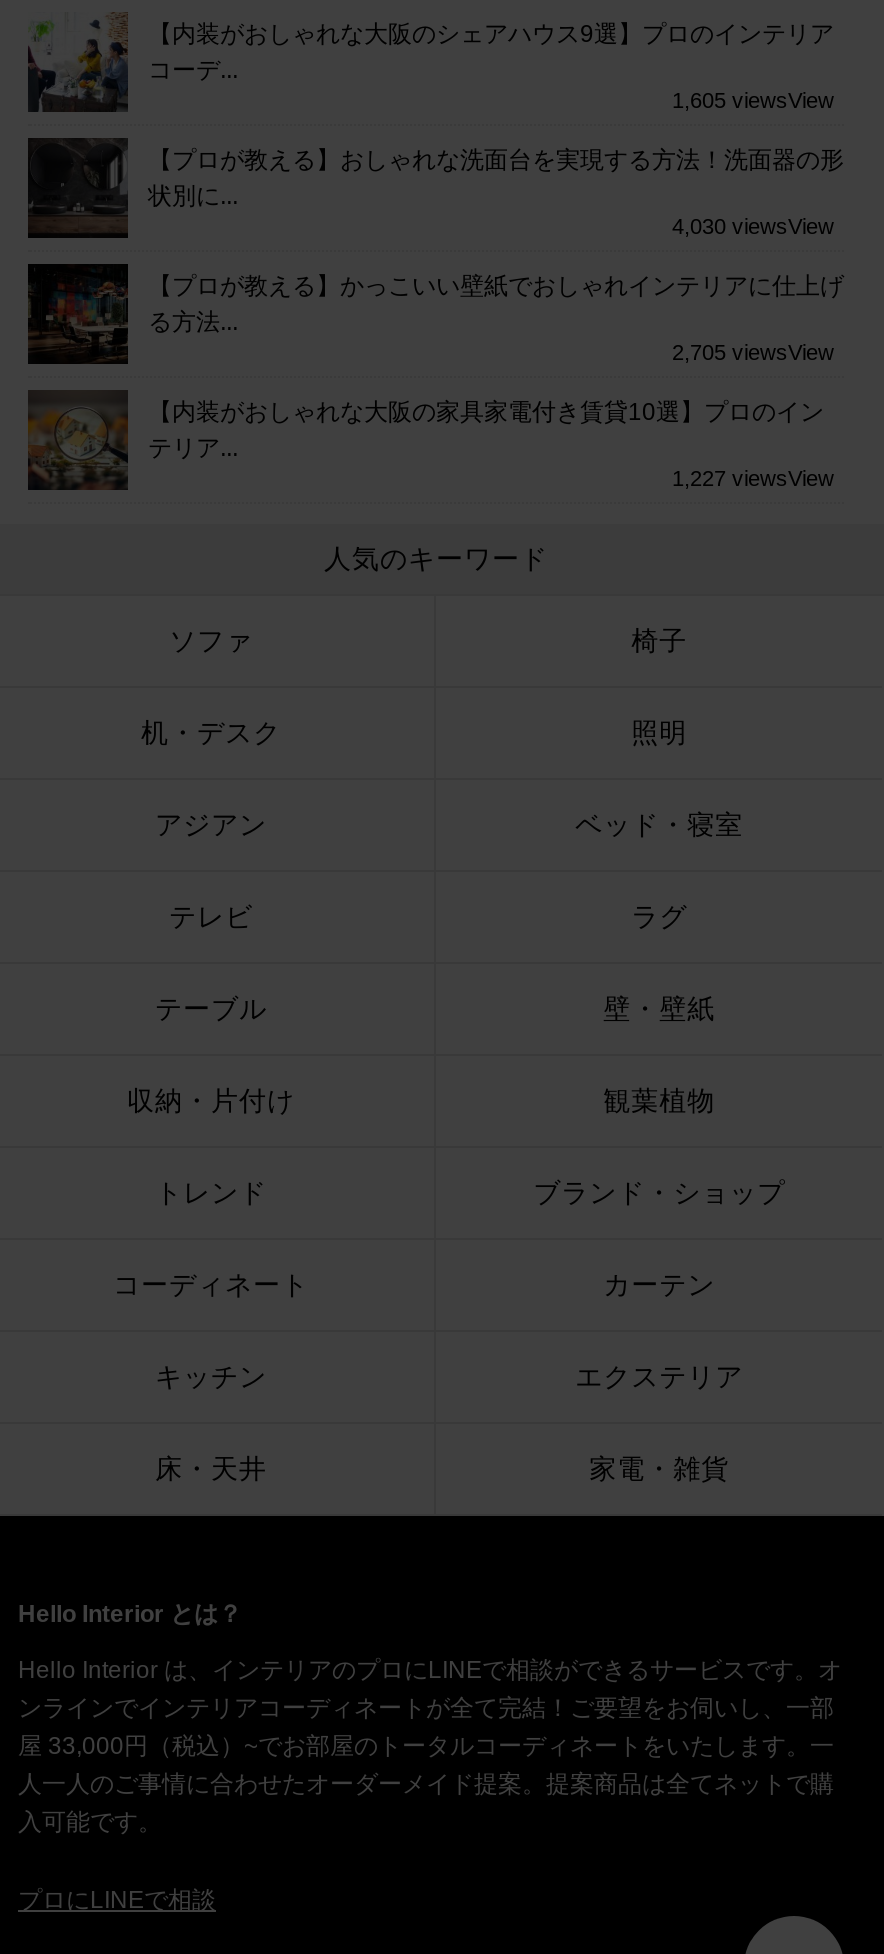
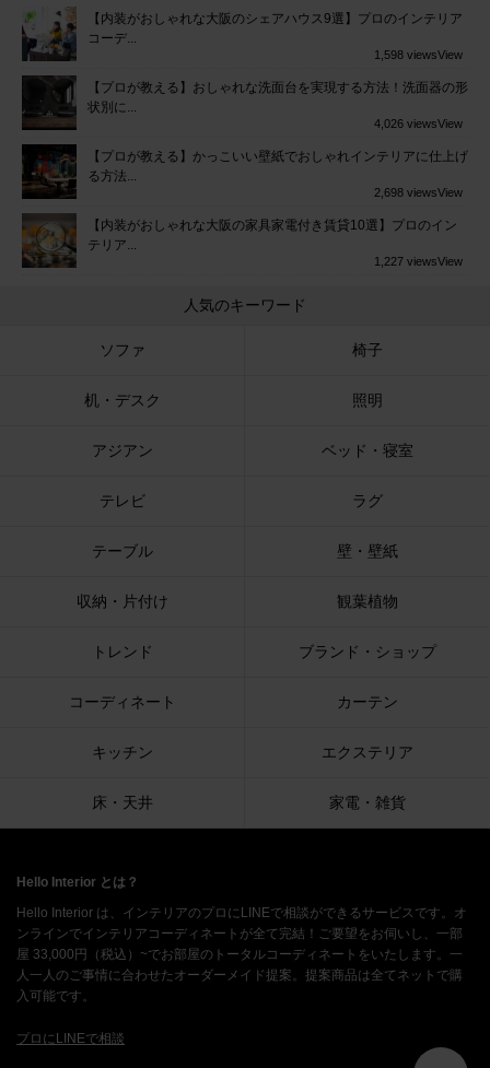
- 1,605 viewsView
+ 1,598 viewsView

- 4,030 viewsView
+ 4,026 viewsView

- 2,705 viewsView
+ 2,698 viewsView
